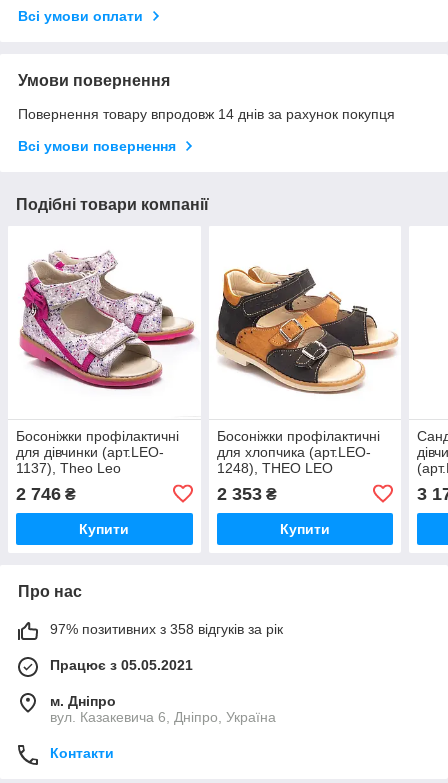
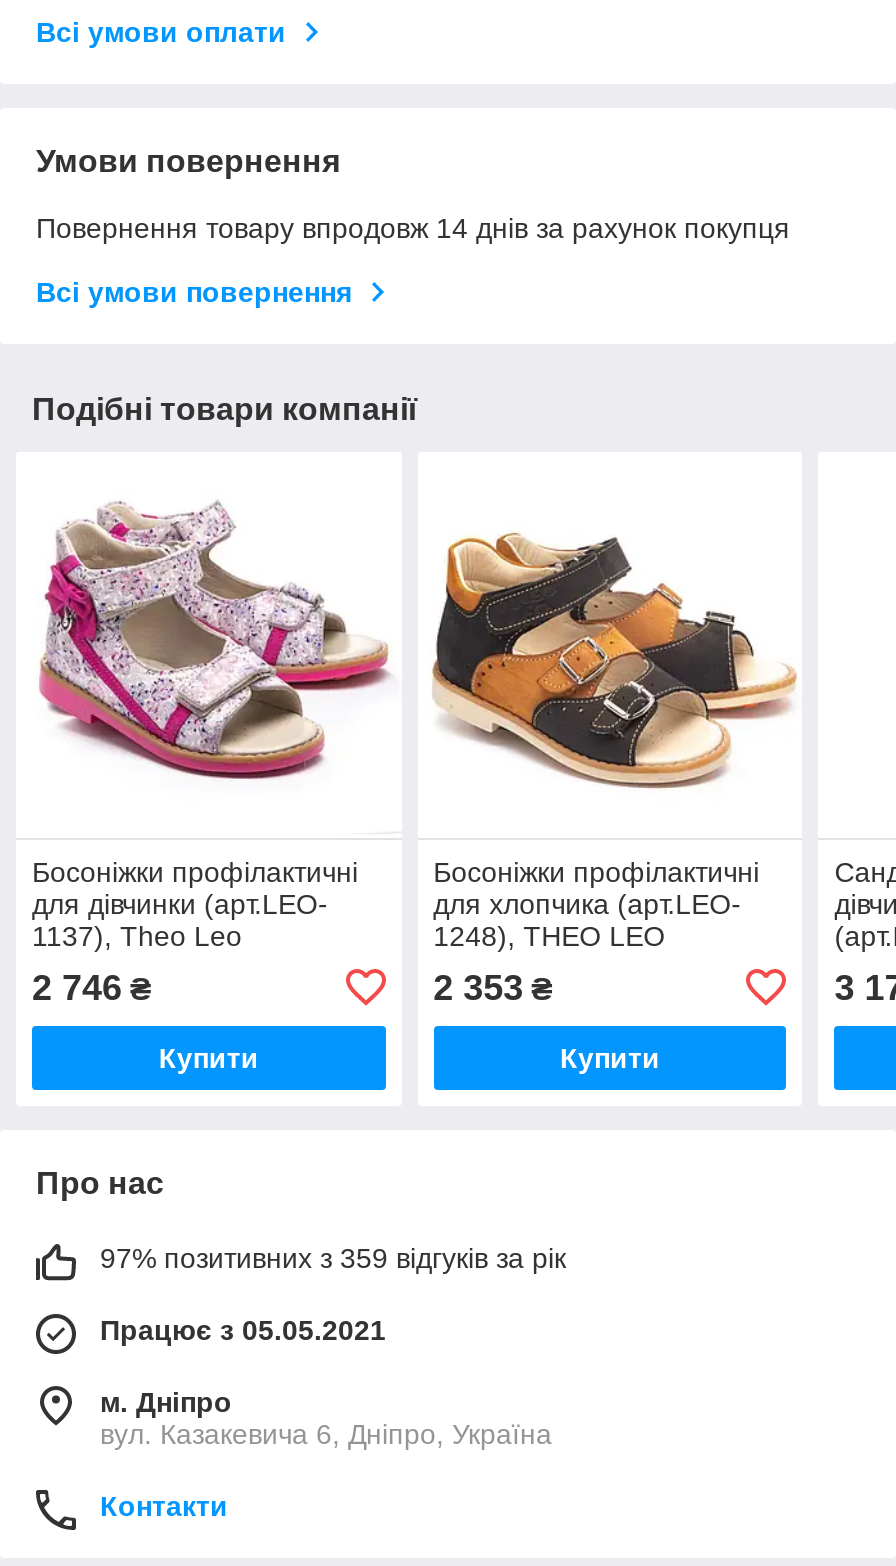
- 97% позитивних з 358 відгуків за рік
+ 97% позитивних з 359 відгуків за рік
